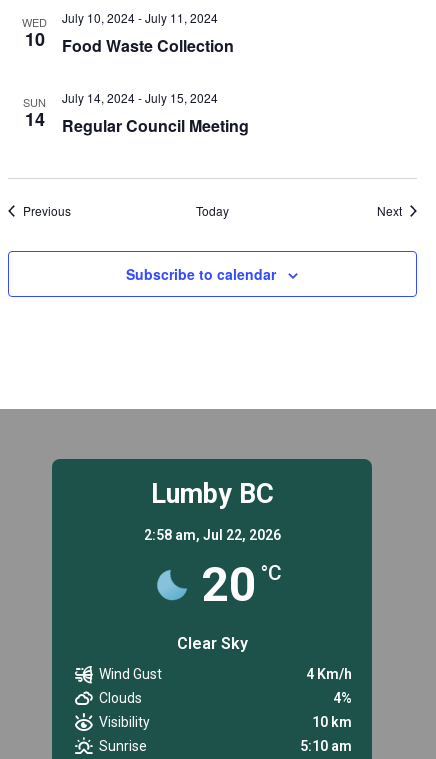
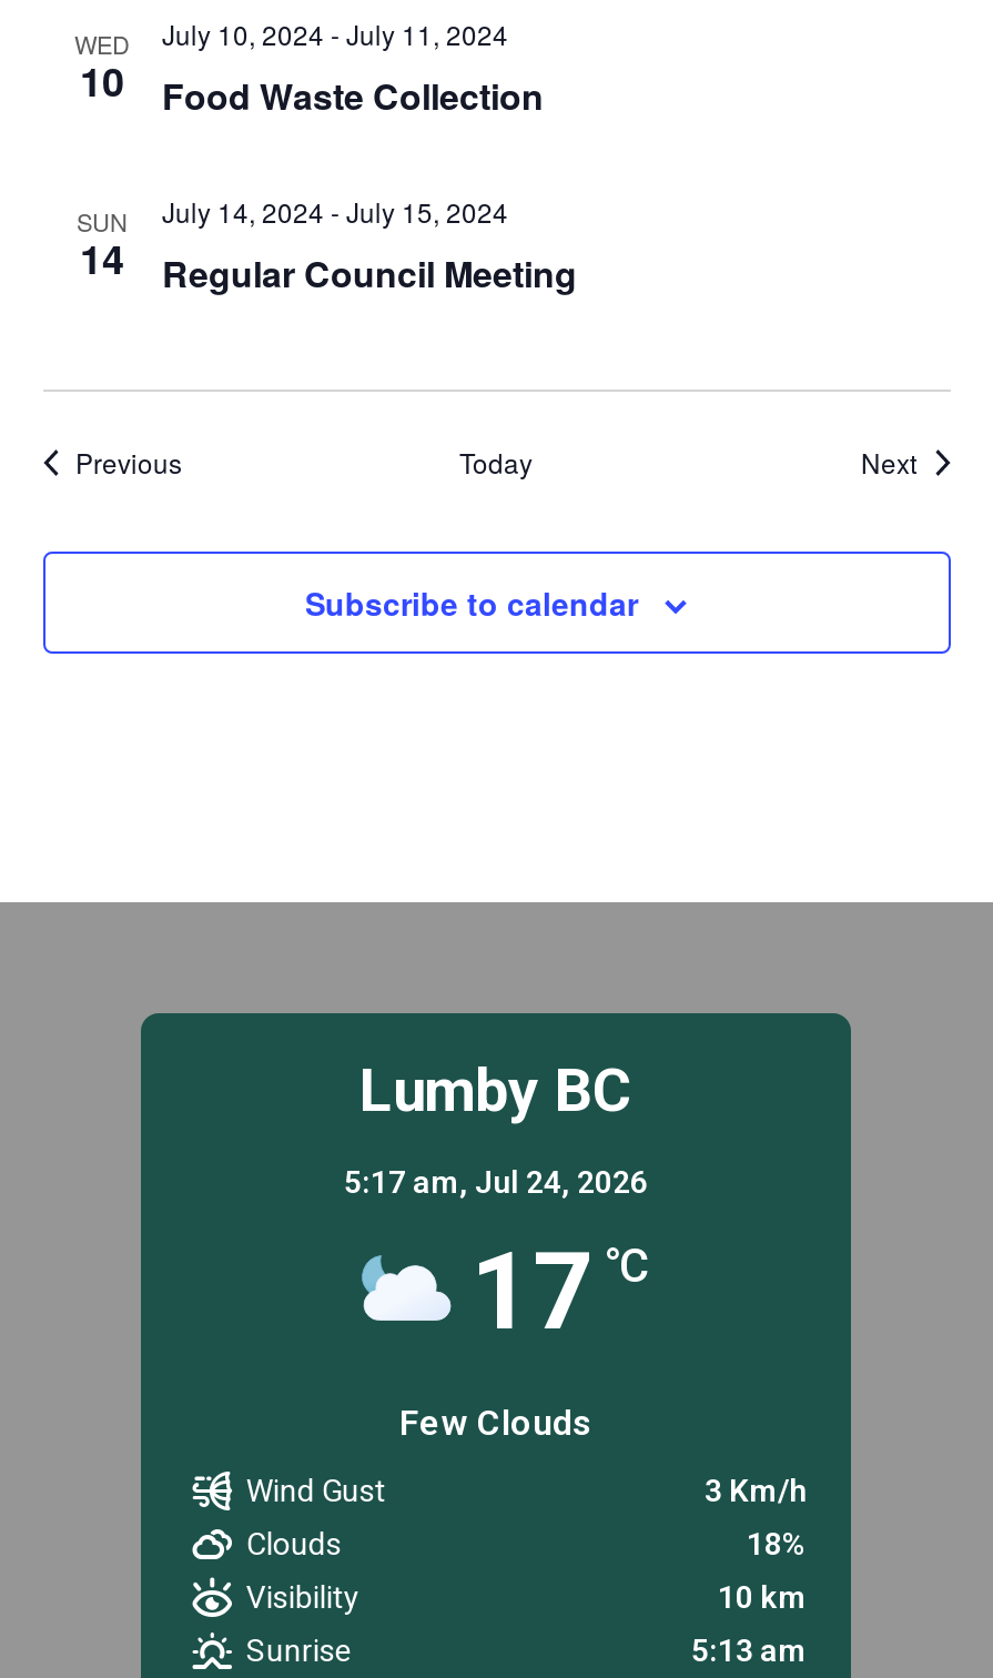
- [image]
- 2:58 am, Jul 22, 2026
- 20 °C
- Clear Sky
+ [image]
+ 5:17 am, Jul 24, 2026
+ 17 °C
+ Few Clouds

- 4 Km/h
+ 3 Km/h

- 4%
+ 18%

- 5:10 am
+ 5:13 am
